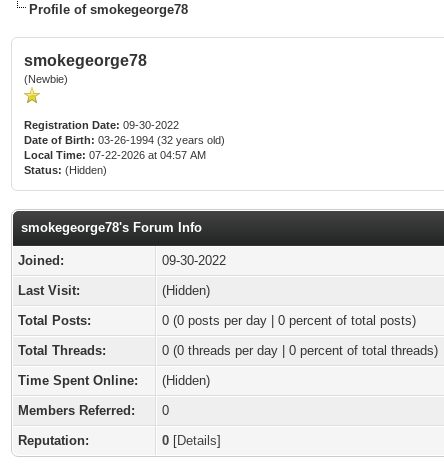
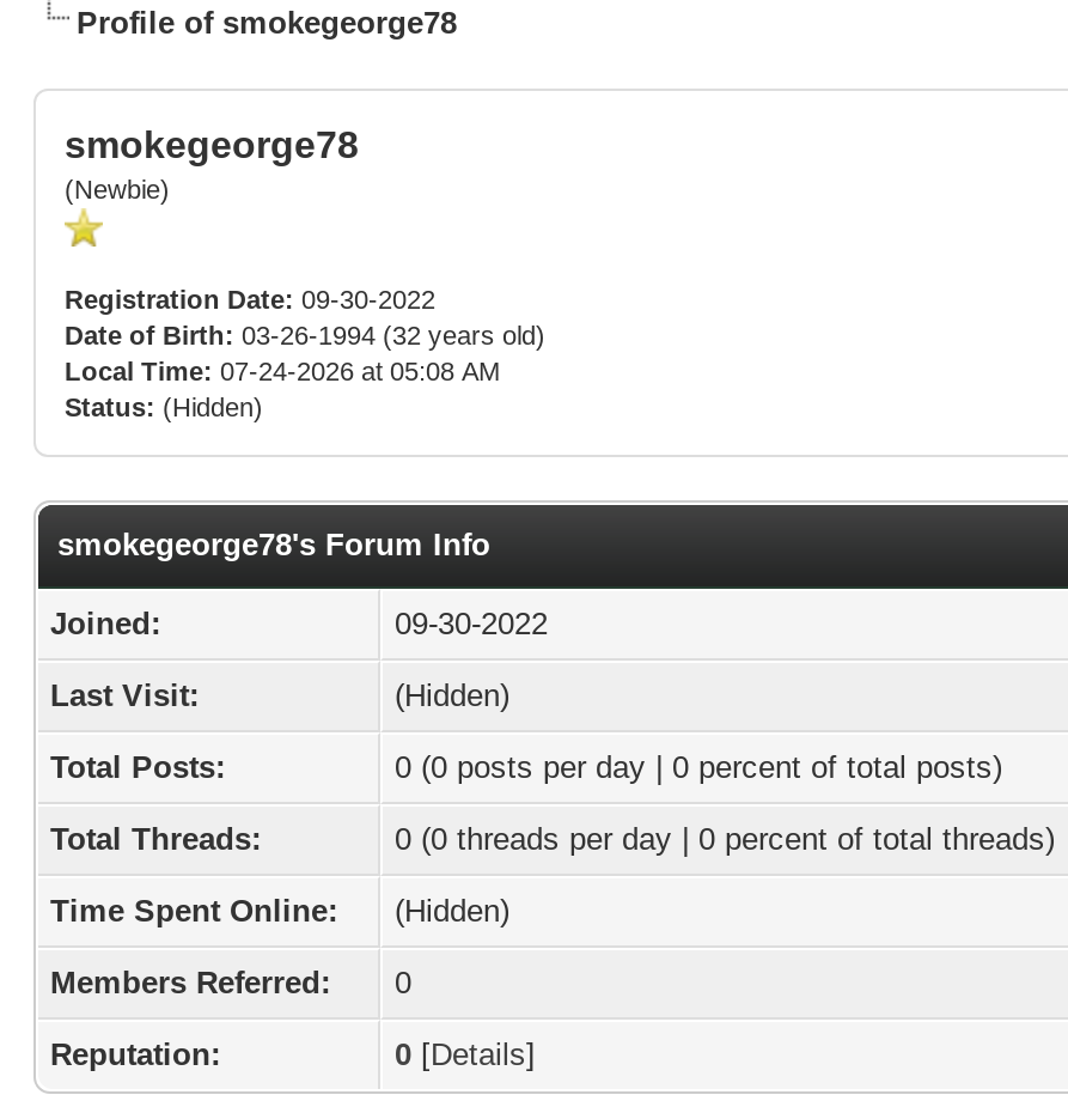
- Local Time: 07-22-2026 at 04:57 AM
+ Local Time: 07-24-2026 at 05:08 AM
